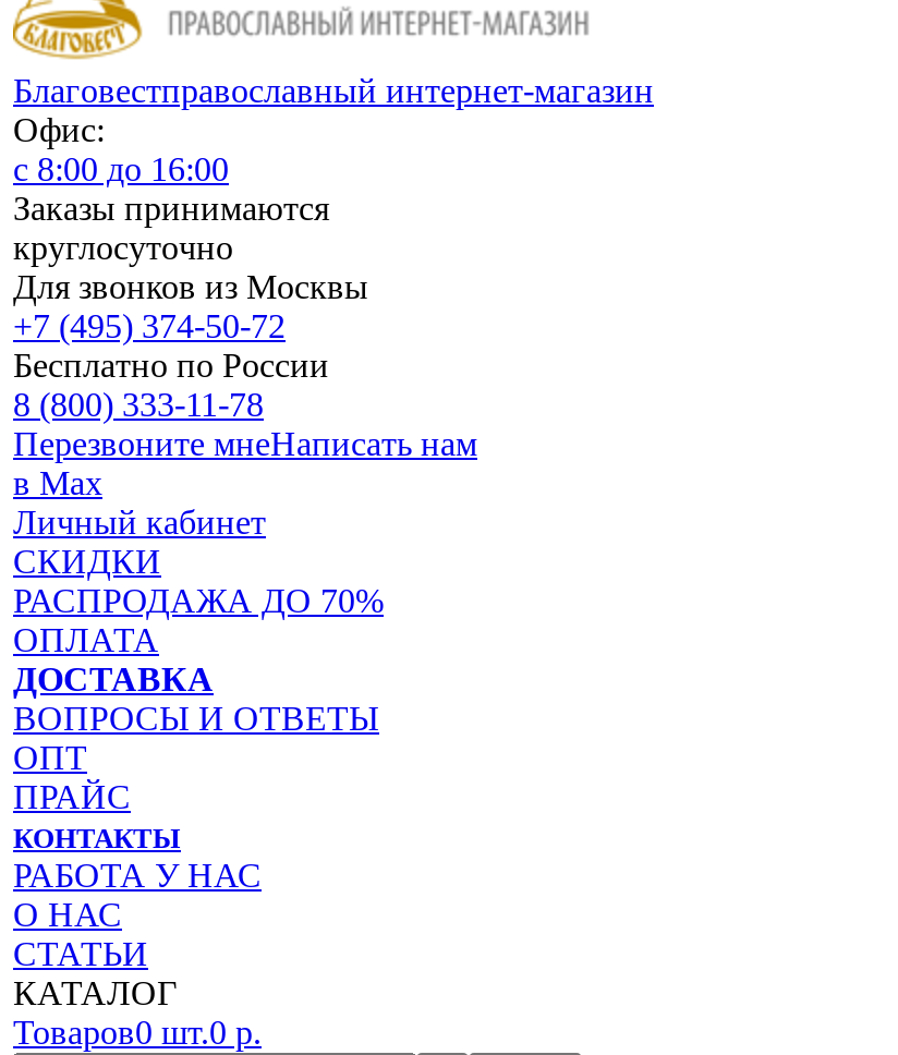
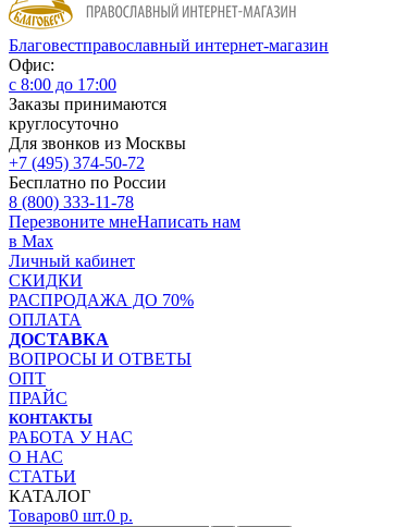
- с 8:00 до 16:00
+ с 8:00 до 17:00
